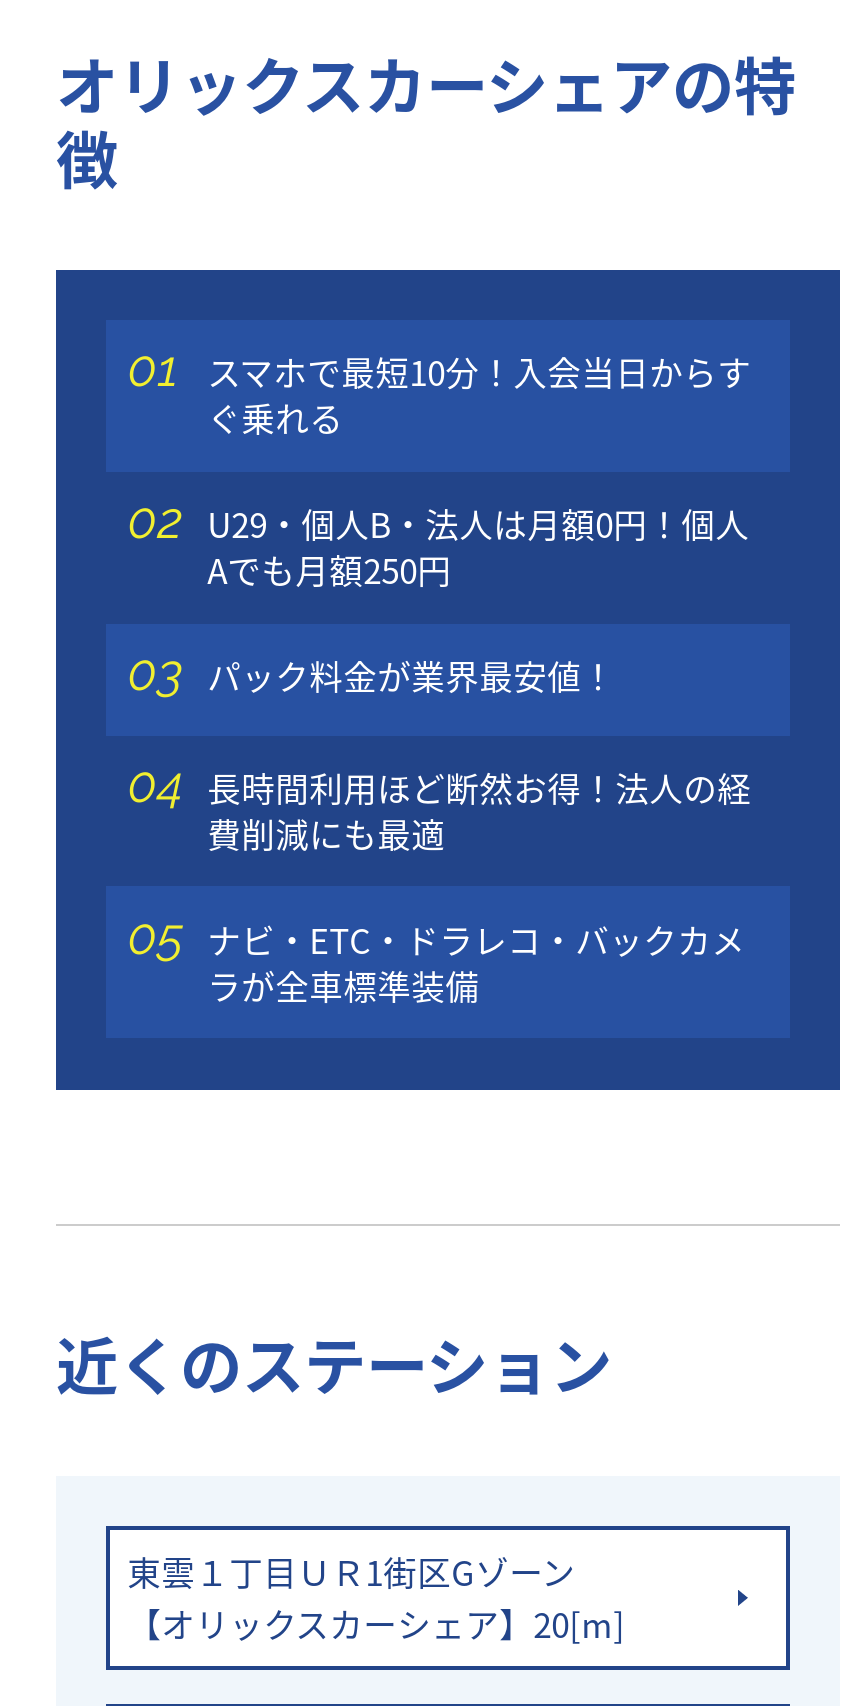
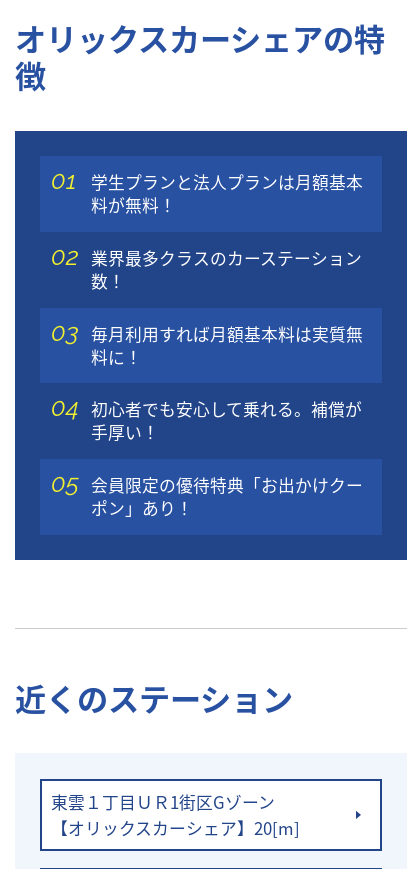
- スマホで最短10分！入会当日からす
- ぐ乗れる
+ 学生プランと法人プランは月額基本
+ 料が無料！

- U29・個人B・法人は月額0円！個人
- Aでも月額250円
+ 業界最多クラスのカーステーション
+ 数！

- パック料金が業界最安値！
+ 毎月利用すれば月額基本料は実質無
+ 料に！

- 長時間利用ほど断然お得！法人の経
- 費削減にも最適
+ 初心者でも安心して乗れる。補償が
+ 手厚い！

- ナビ・ETC・ドラレコ・バックカメ
- ラが全車標準装備
+ 会員限定の優待特典「お出かけクー
+ ポン」あり！
